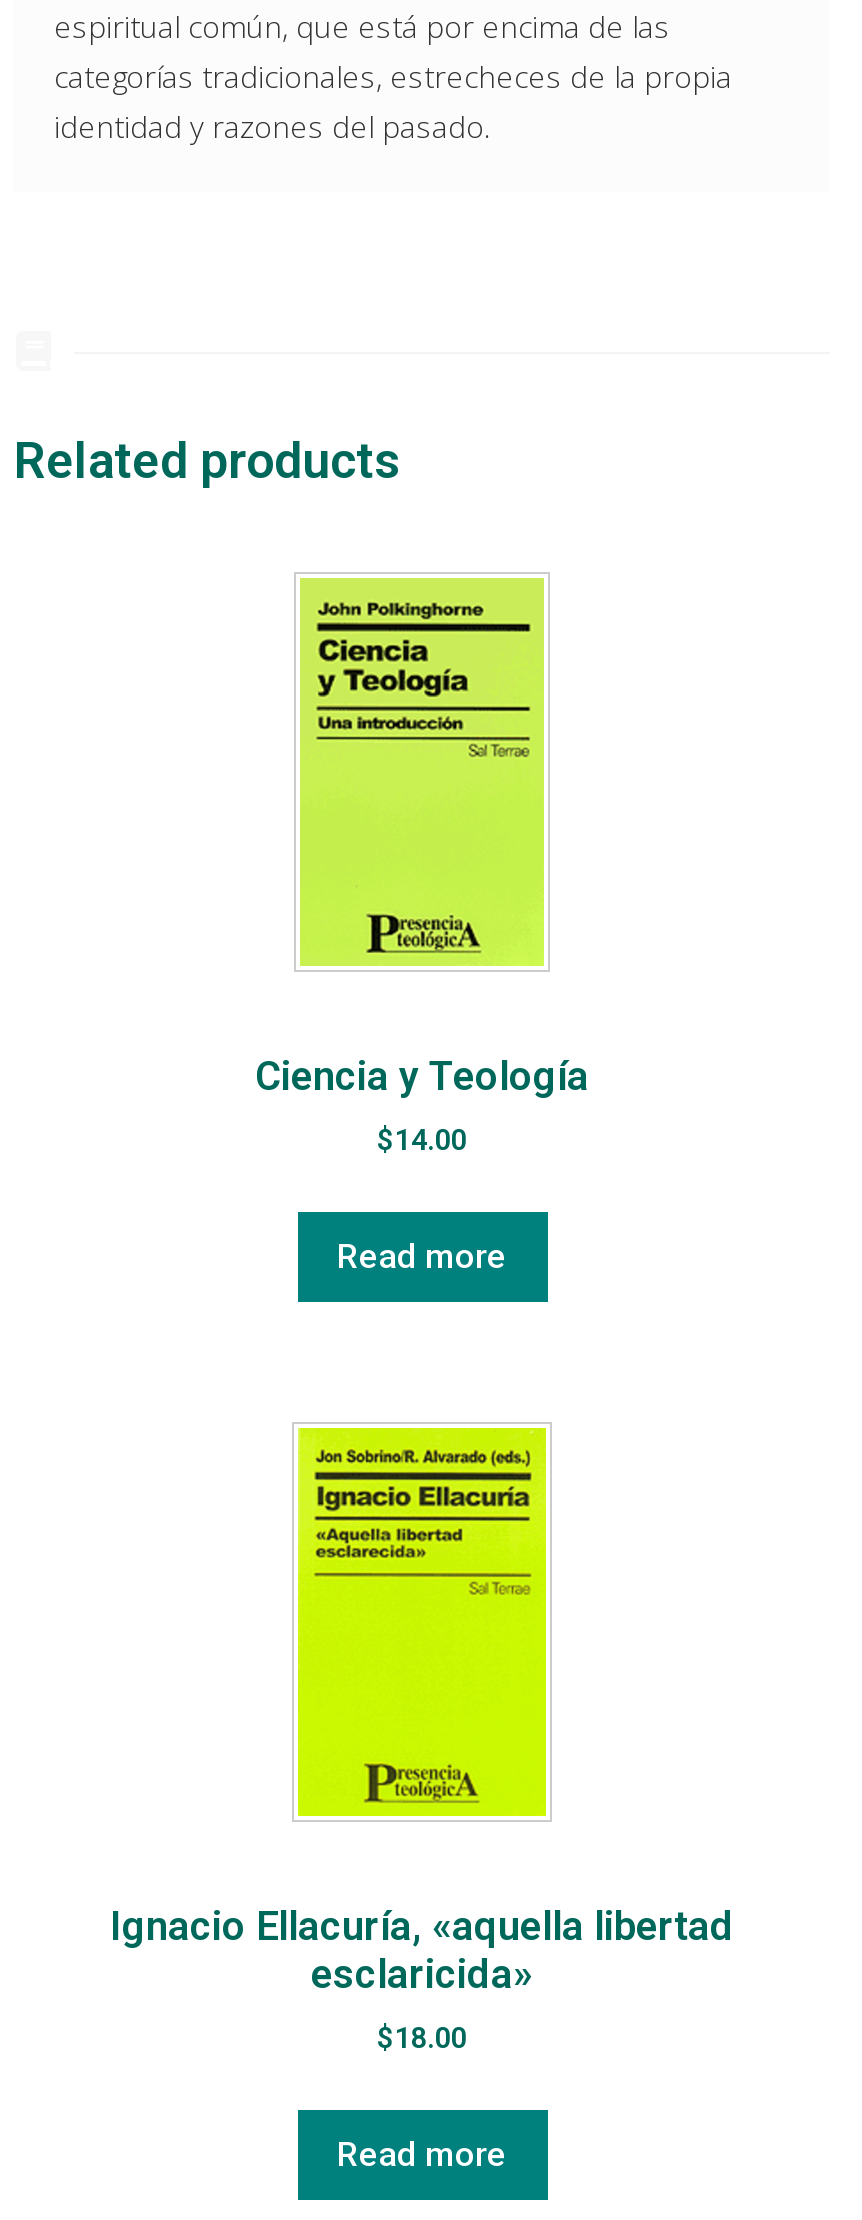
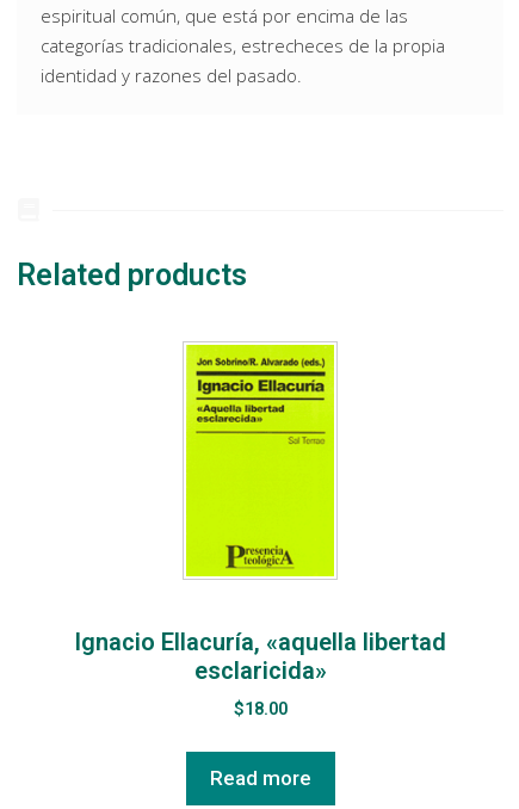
- [image]

- Ciencia y Teología
- $14.00
- Read more
